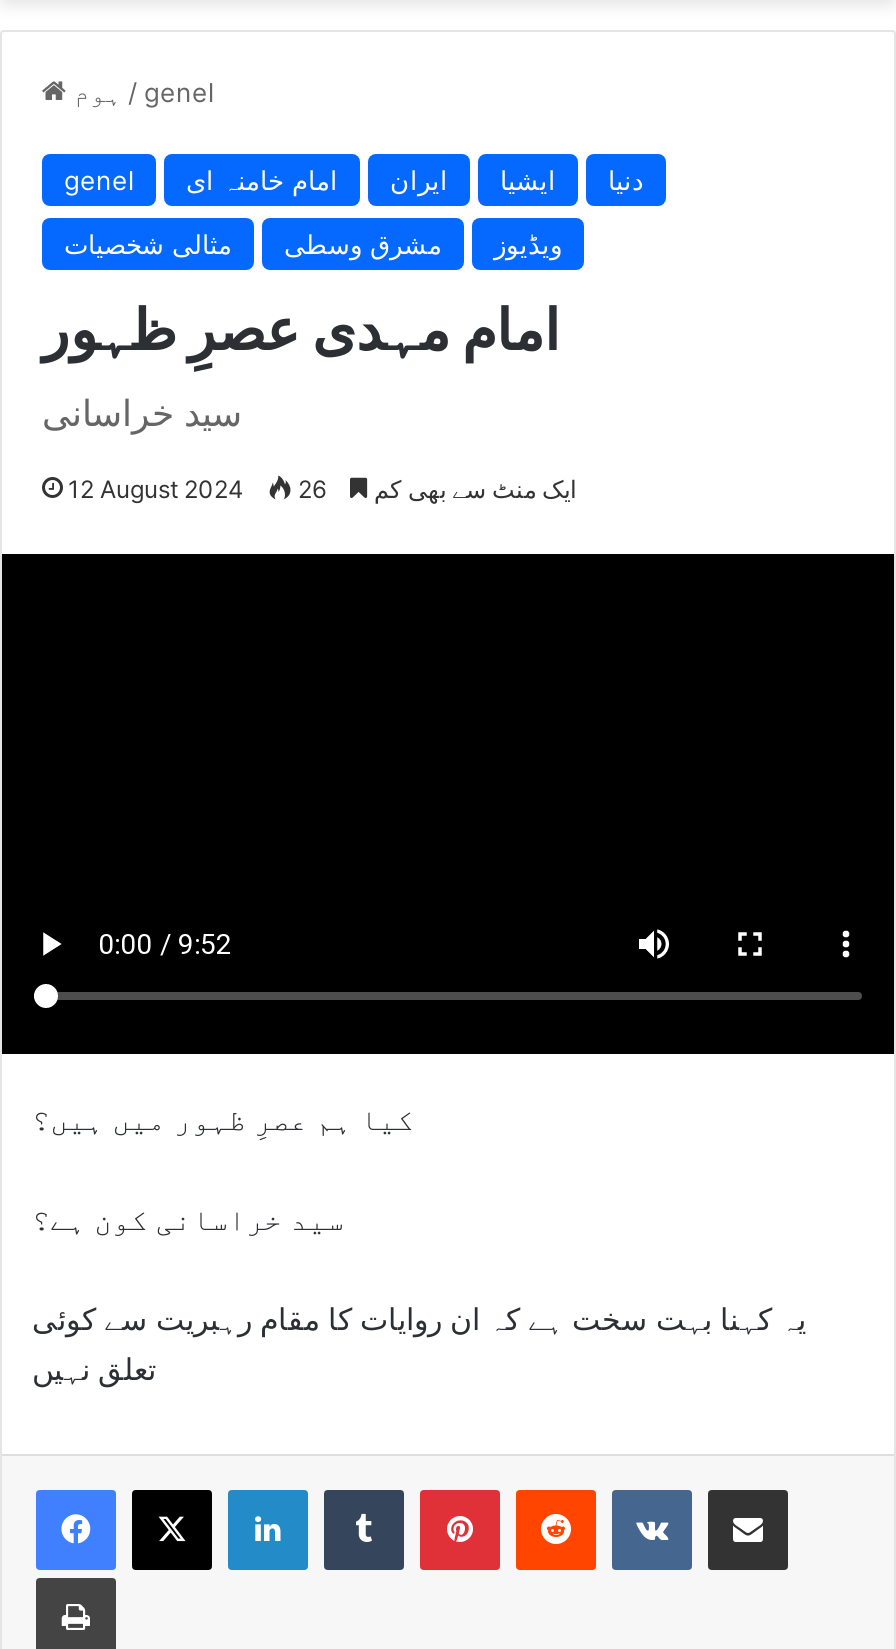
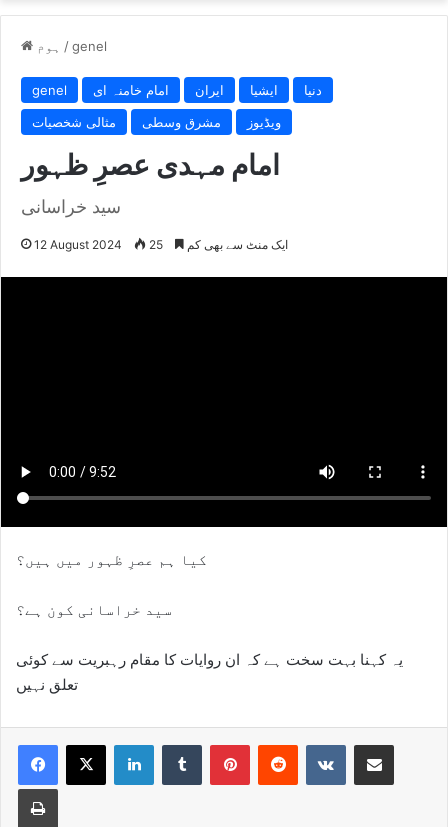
- ایک منٹ سے بھی کم 26 12 August 2024
+ ایک منٹ سے بھی کم 25 12 August 2024
